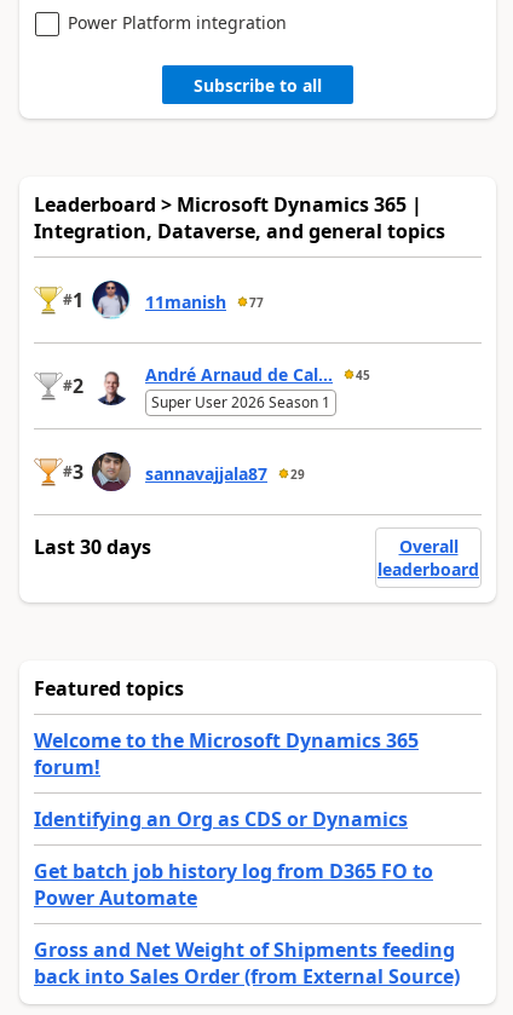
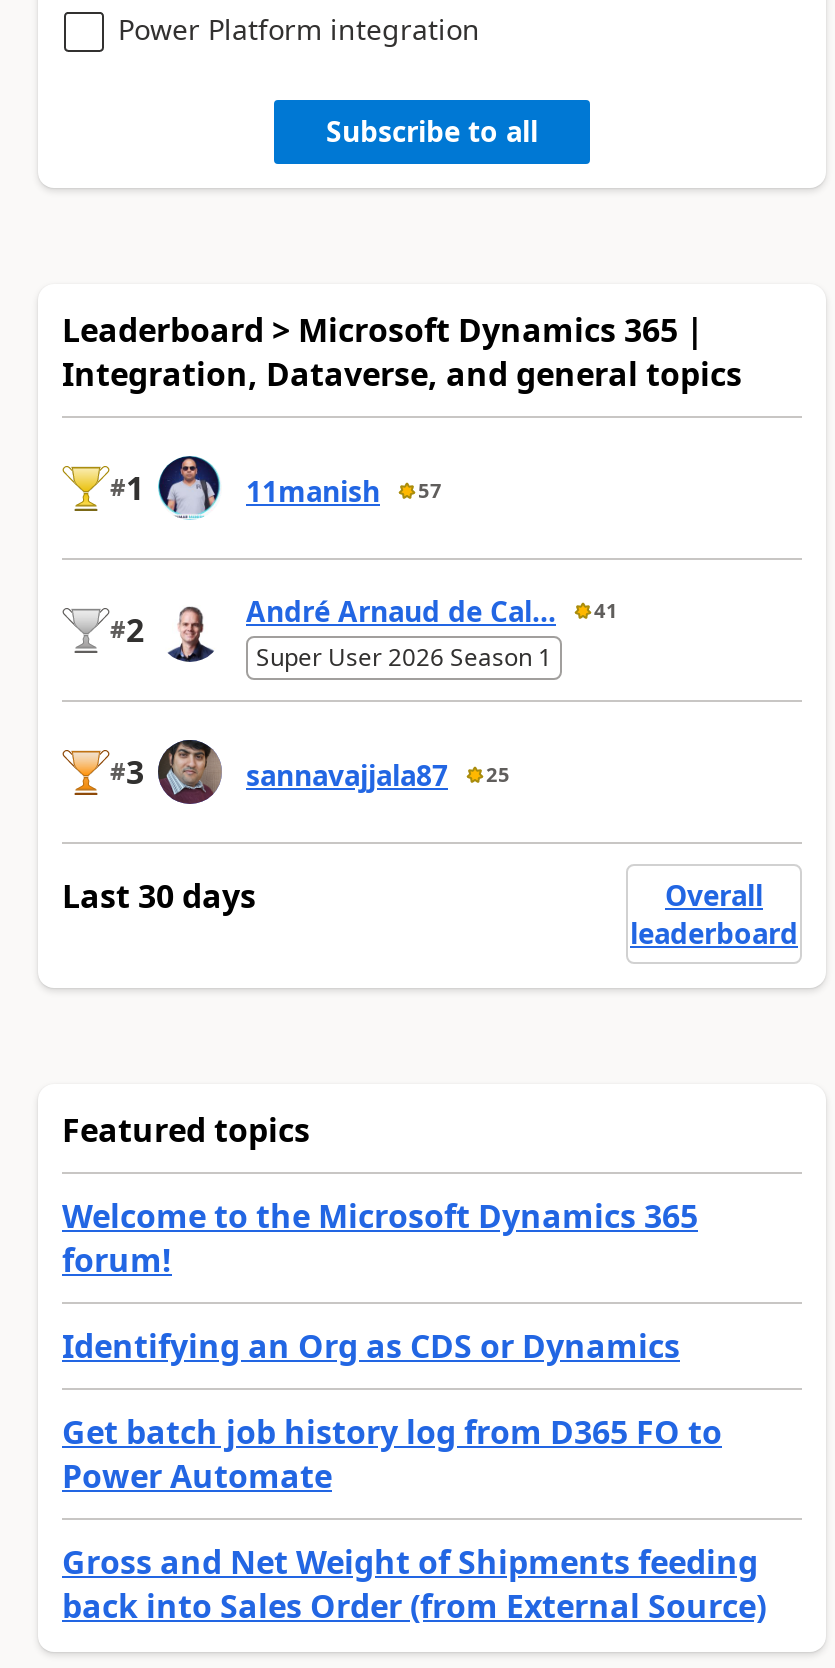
- 11manish 77
+ 11manish 57

- André Arnaud de Cal... 45
+ André Arnaud de Cal... 41

- sannavajjala87 29
+ sannavajjala87 25
